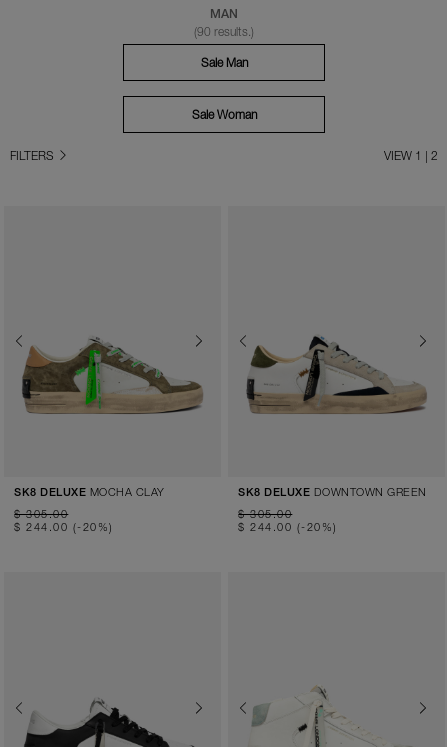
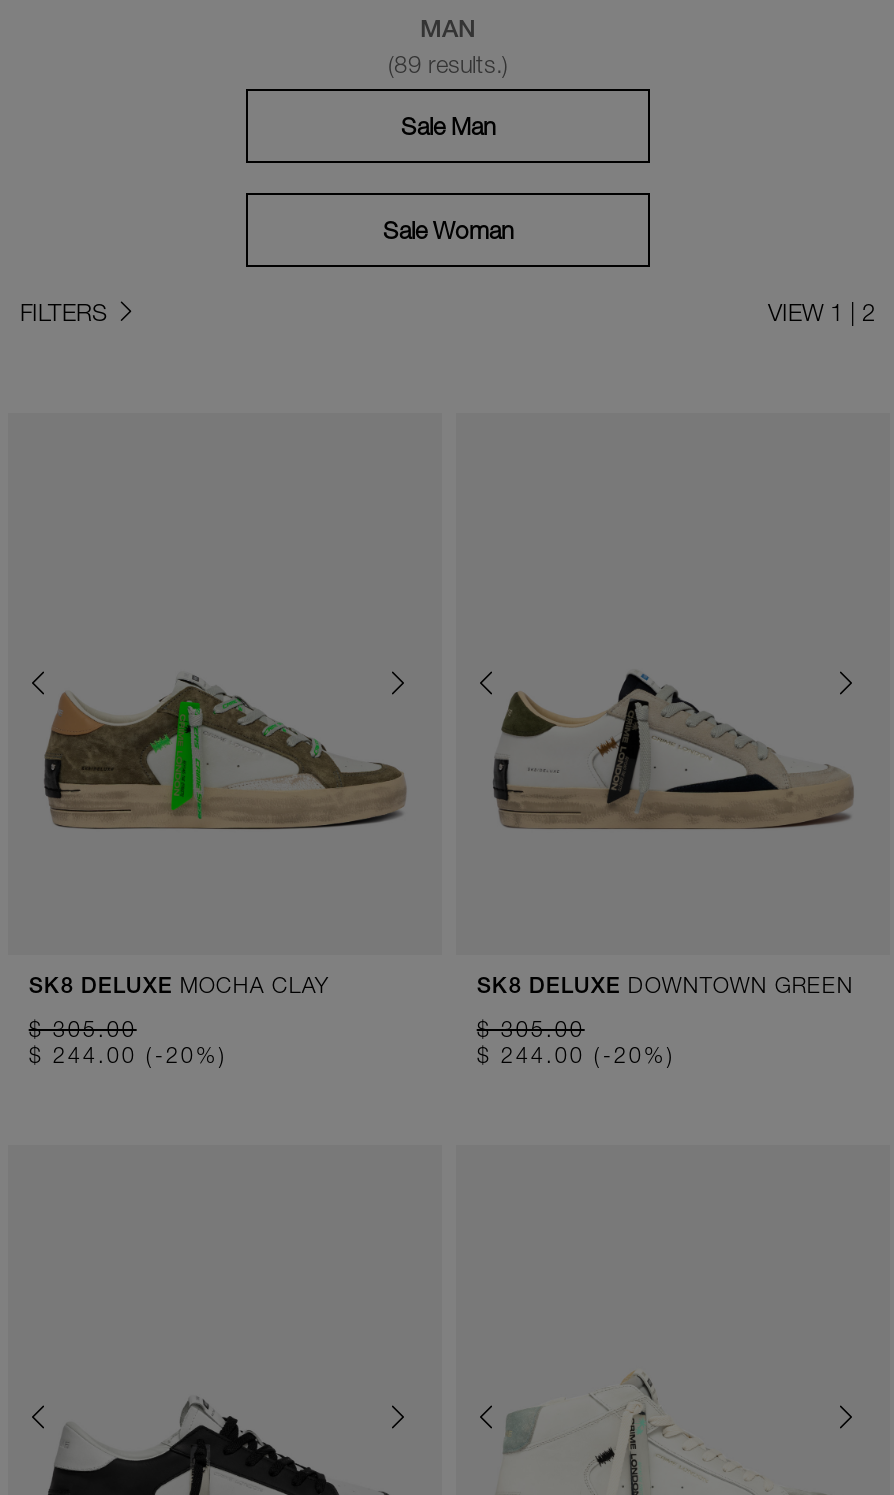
- (90 results.)
+ (89 results.)
